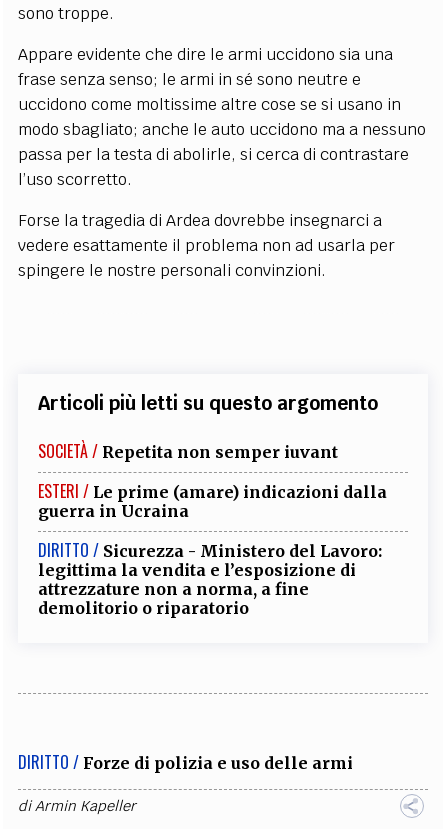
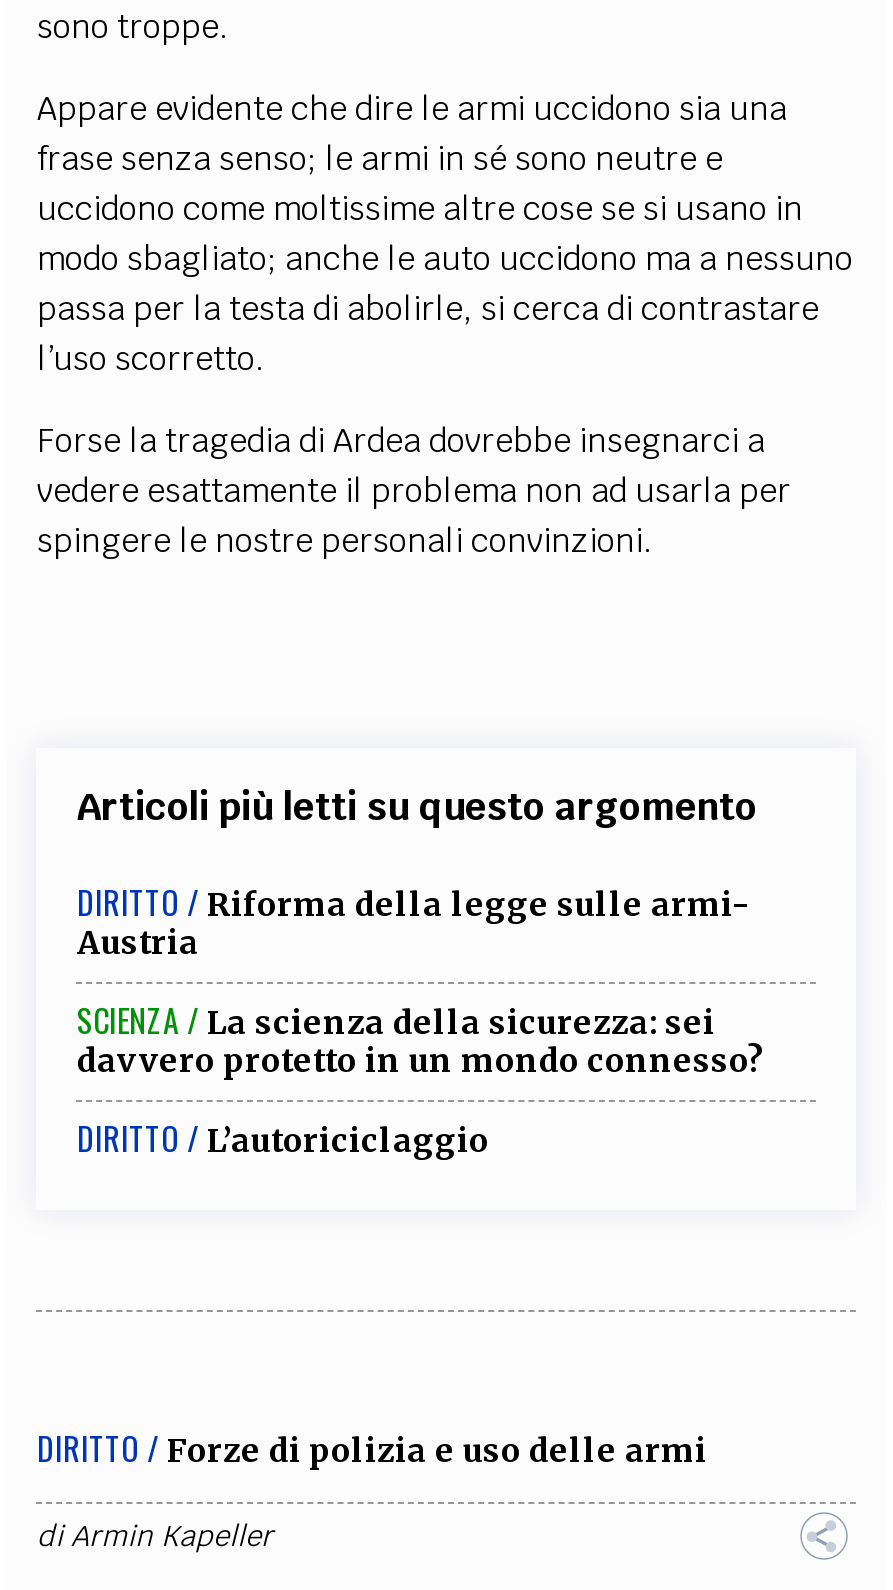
- SOCIETÀ / Repetita non semper iuvant
+ DIRITTO / Riforma della legge sulle armi-
+ Austria

- ESTERI / Le prime (amare) indicazioni dalla
- guerra in Ucraina
+ SCIENZA / La scienza della sicurezza: sei
+ davvero protetto in un mondo connesso?

- DIRITTO / Sicurezza - Ministero del Lavoro:
- legittima la vendita e l’esposizione di
- attrezzature non a norma, a fine
- demolitorio o riparatorio
+ DIRITTO / L’autoriciclaggio
